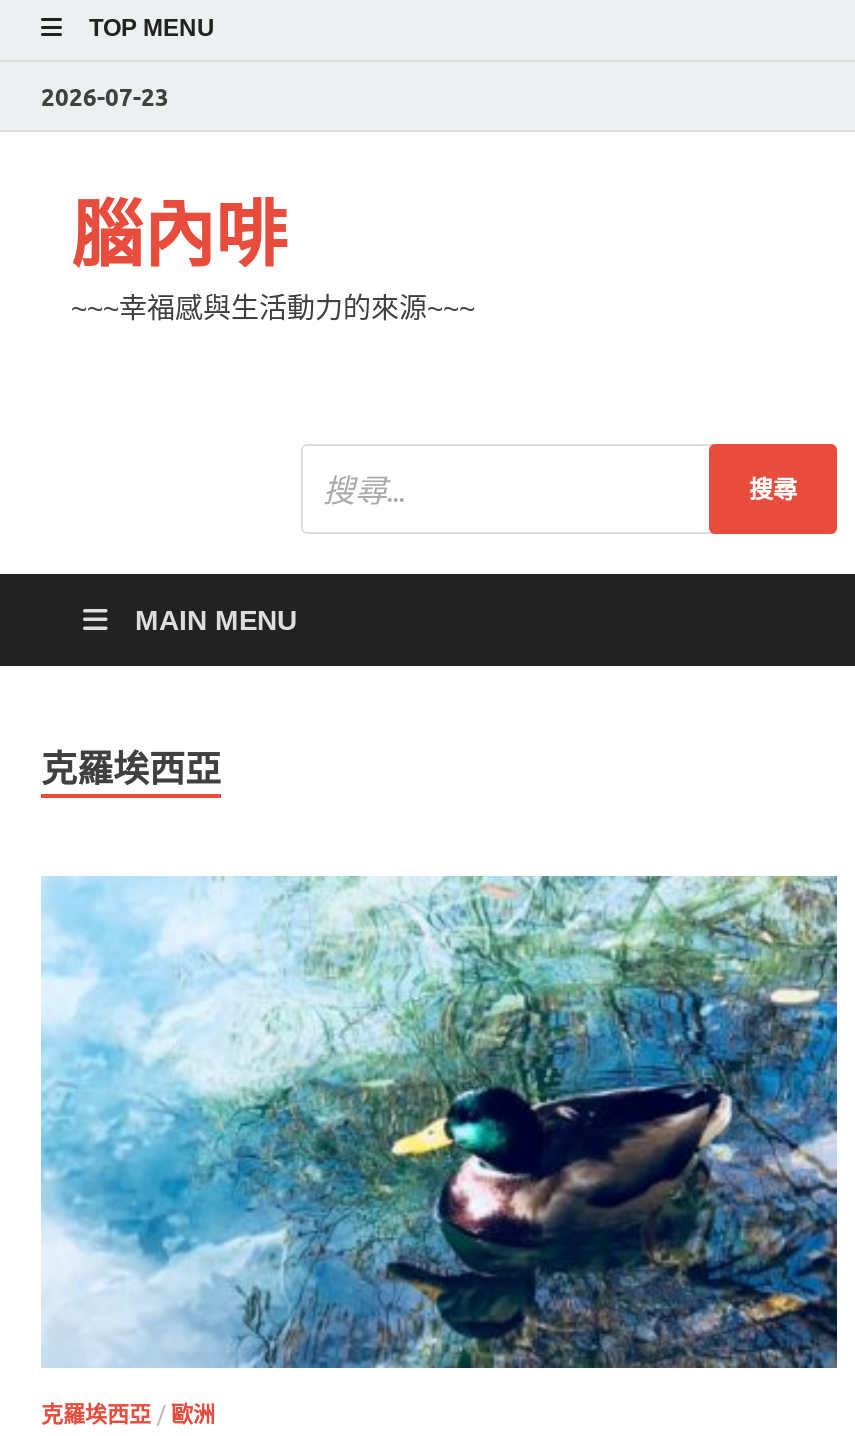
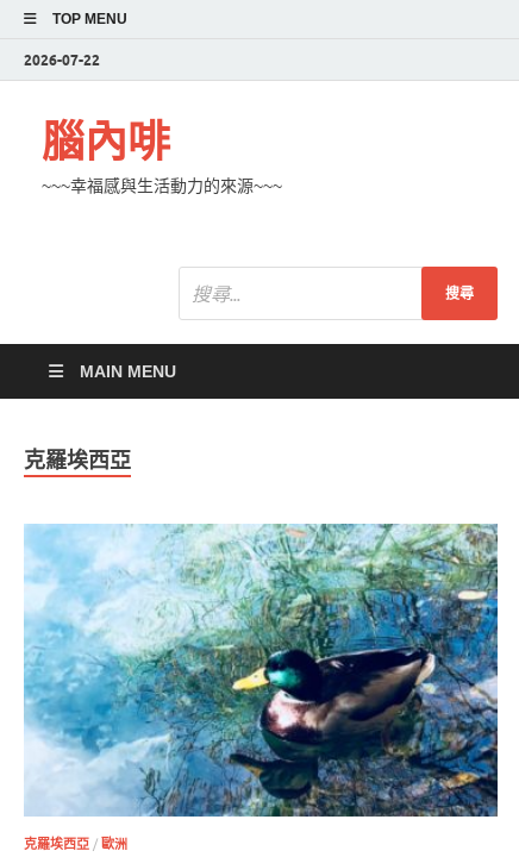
- 2026-07-23
+ 2026-07-22
